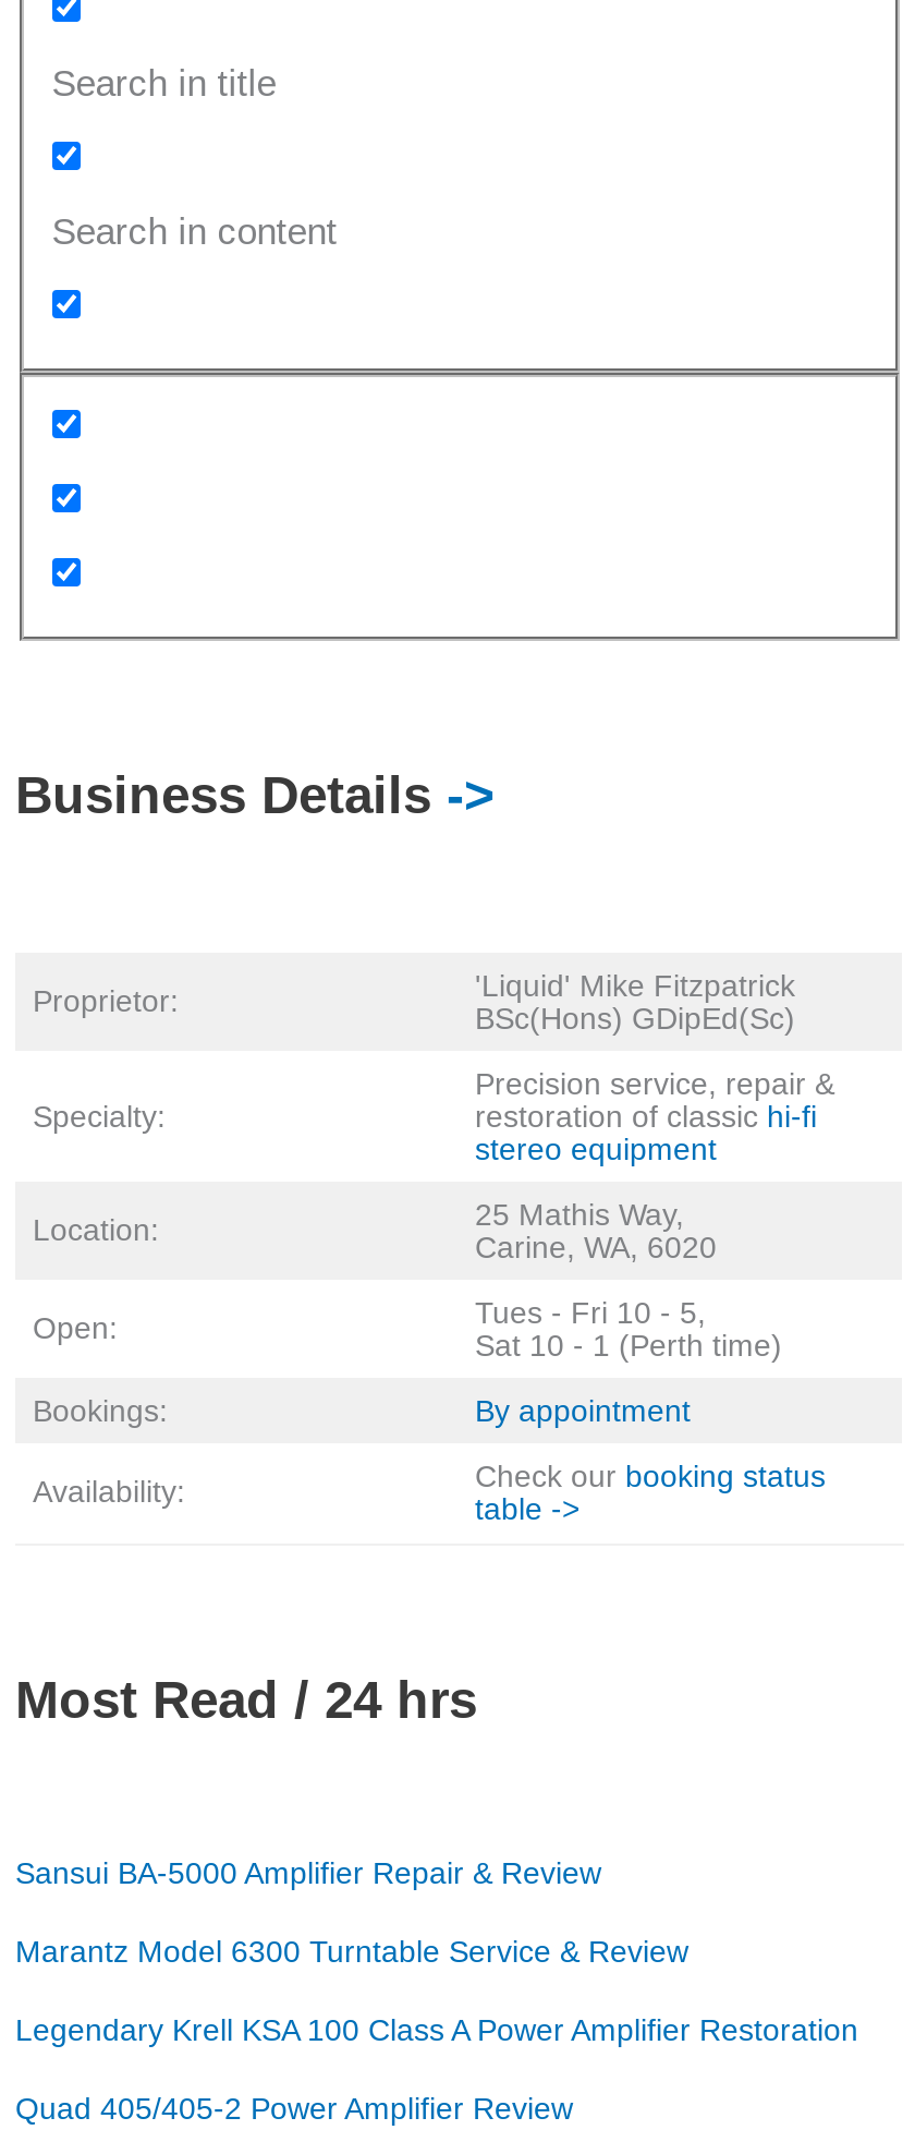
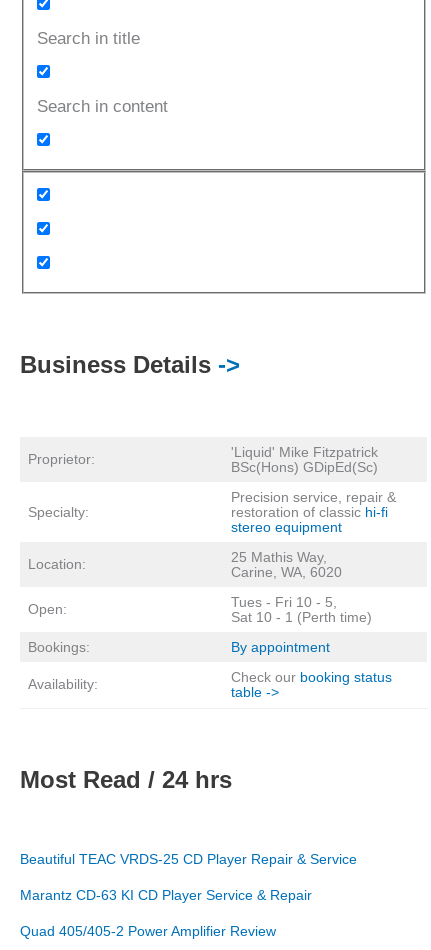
- Sansui BA-5000 Amplifier Repair & Review
- Marantz Model 6300 Turntable Service & Review
- Legendary Krell KSA 100 Class A Power Amplifier Restoration
+ Beautiful TEAC VRDS-25 CD Player Repair & Service
+ Marantz CD-63 KI CD Player Service & Repair
